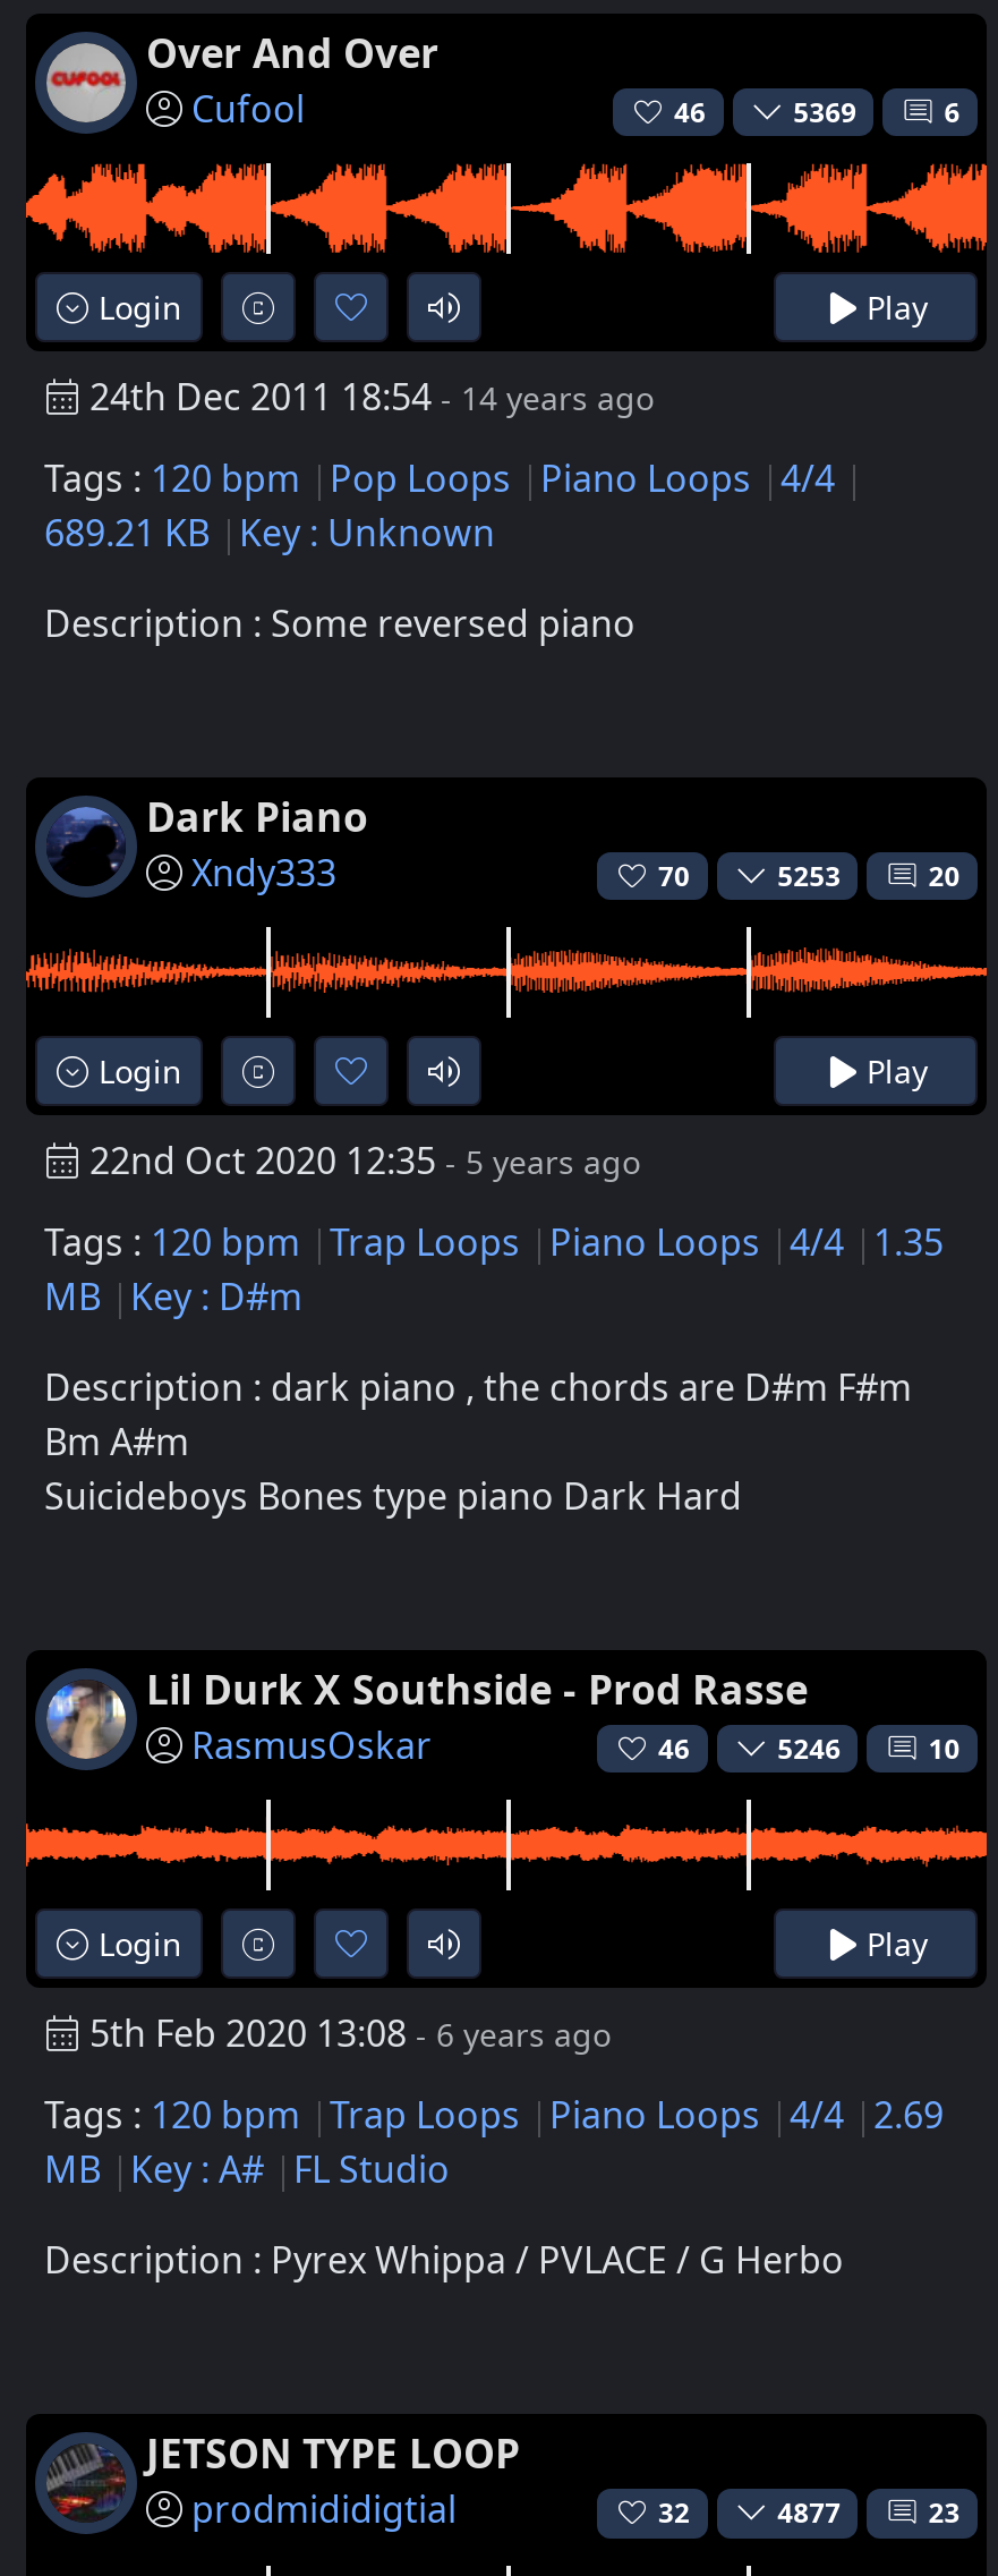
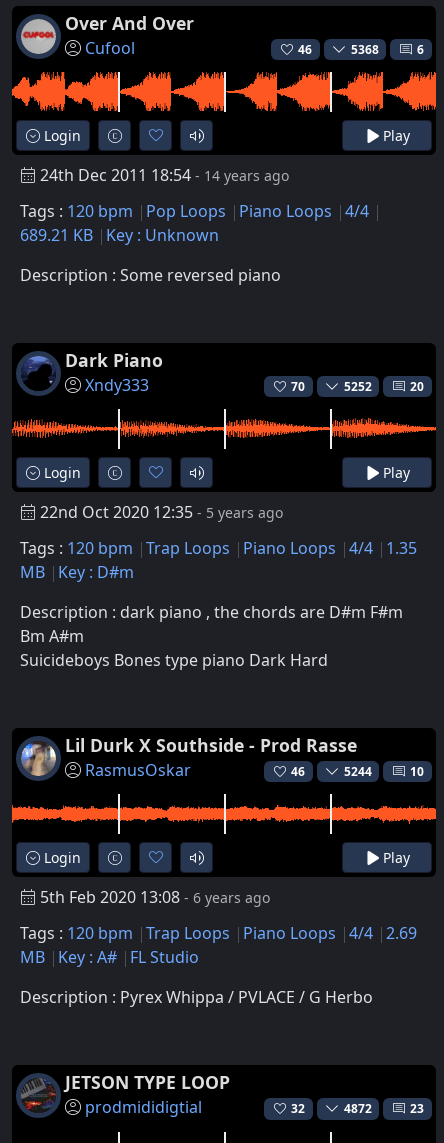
- 5369
+ 5368

- 5253
+ 5252

- 5246
+ 5244

- 4877
+ 4872
